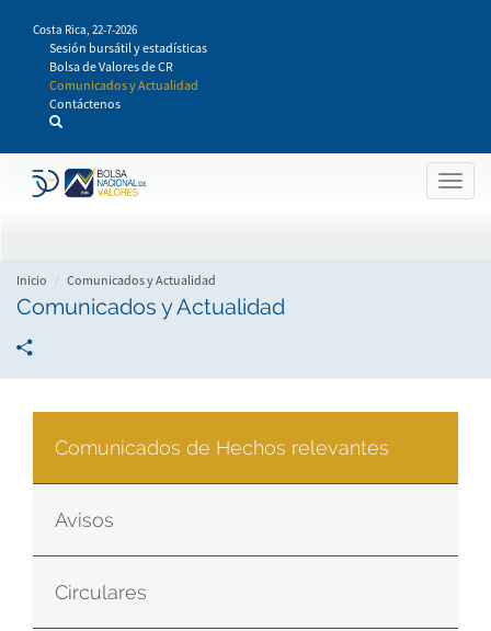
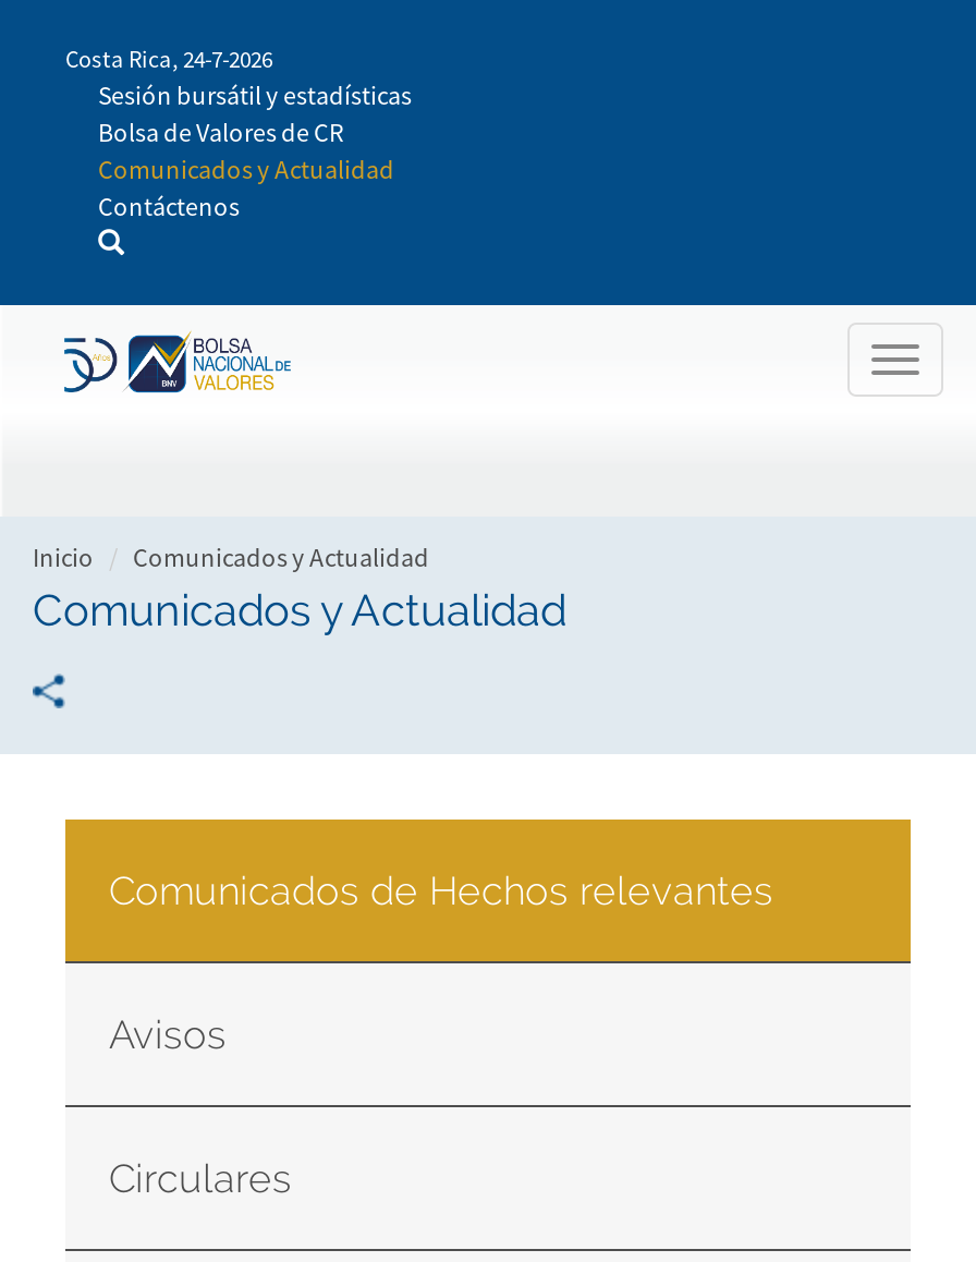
- Costa Rica, 22-7-2026
+ Costa Rica, 24-7-2026
